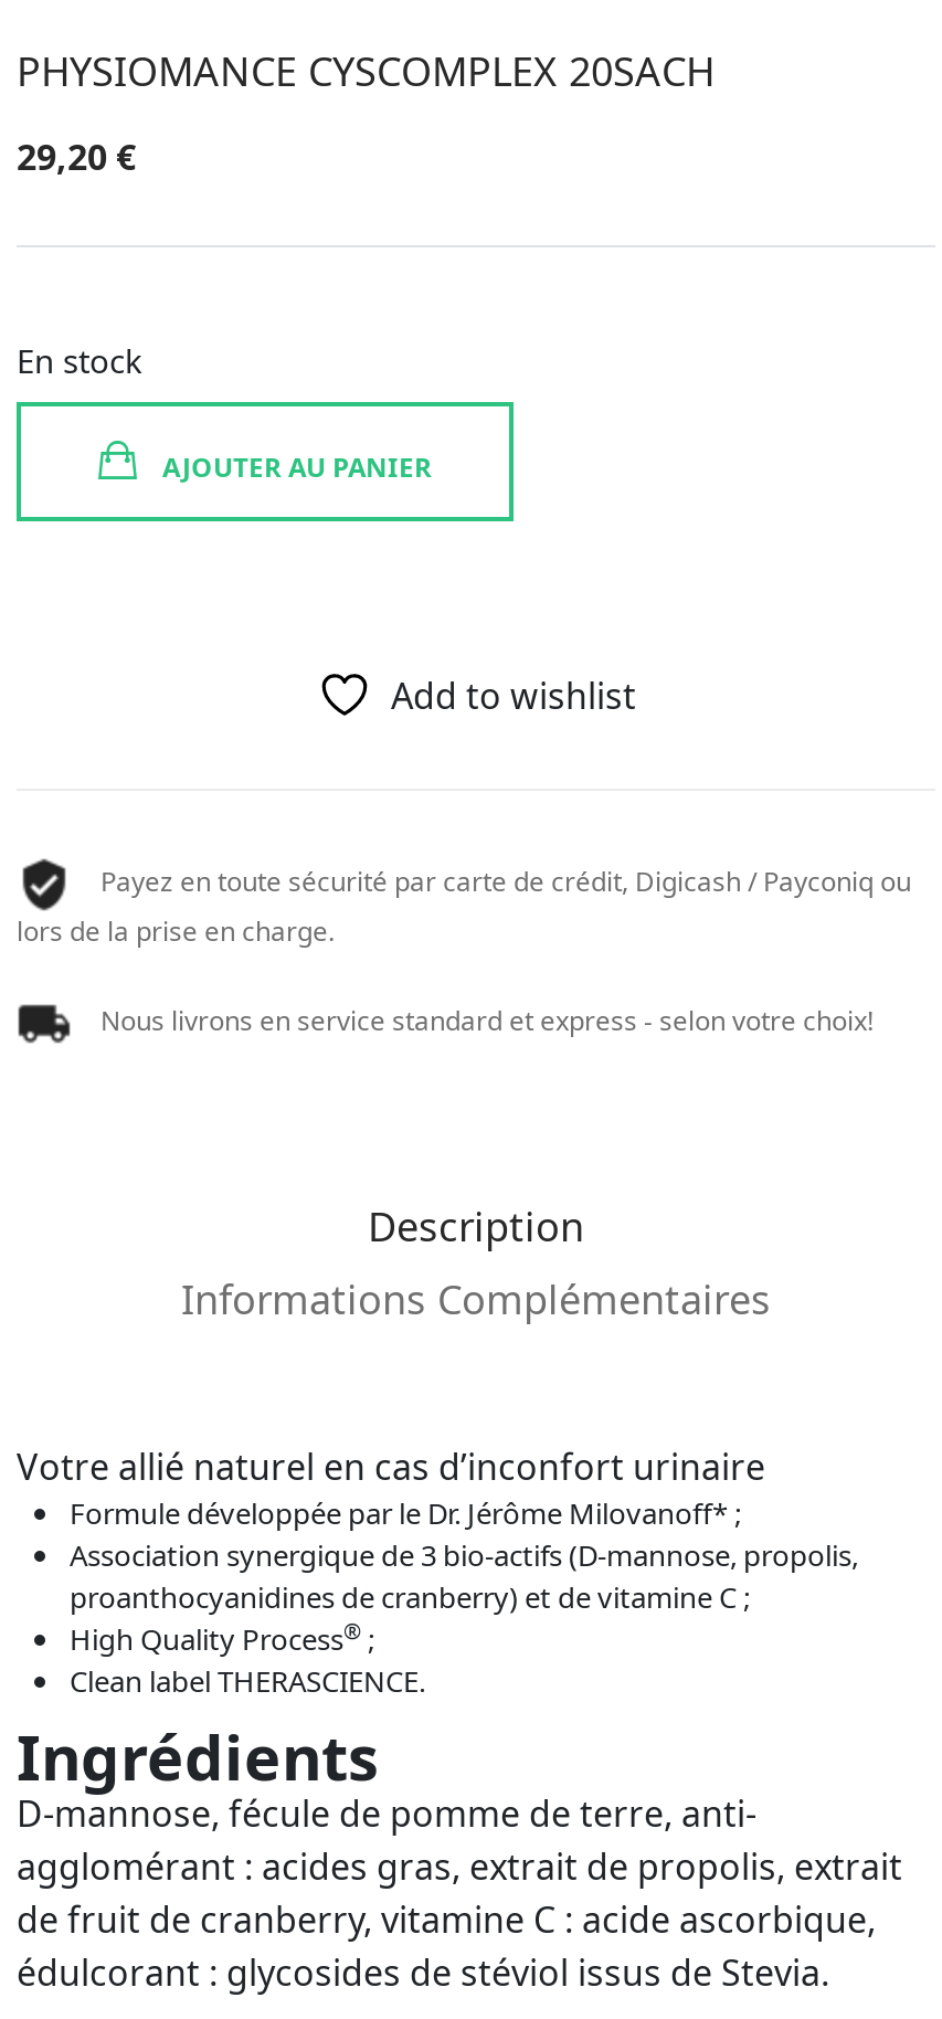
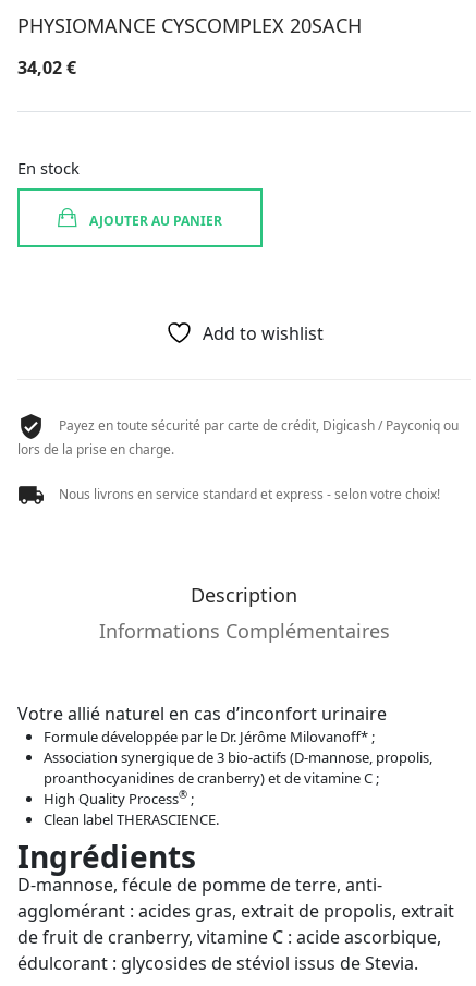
- 29,20 €
+ 34,02 €
